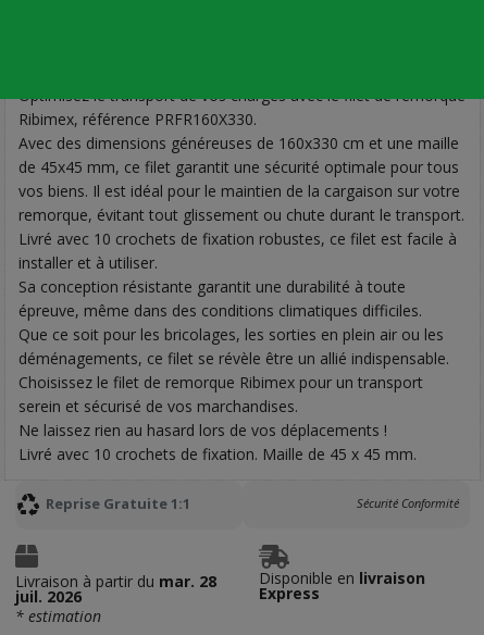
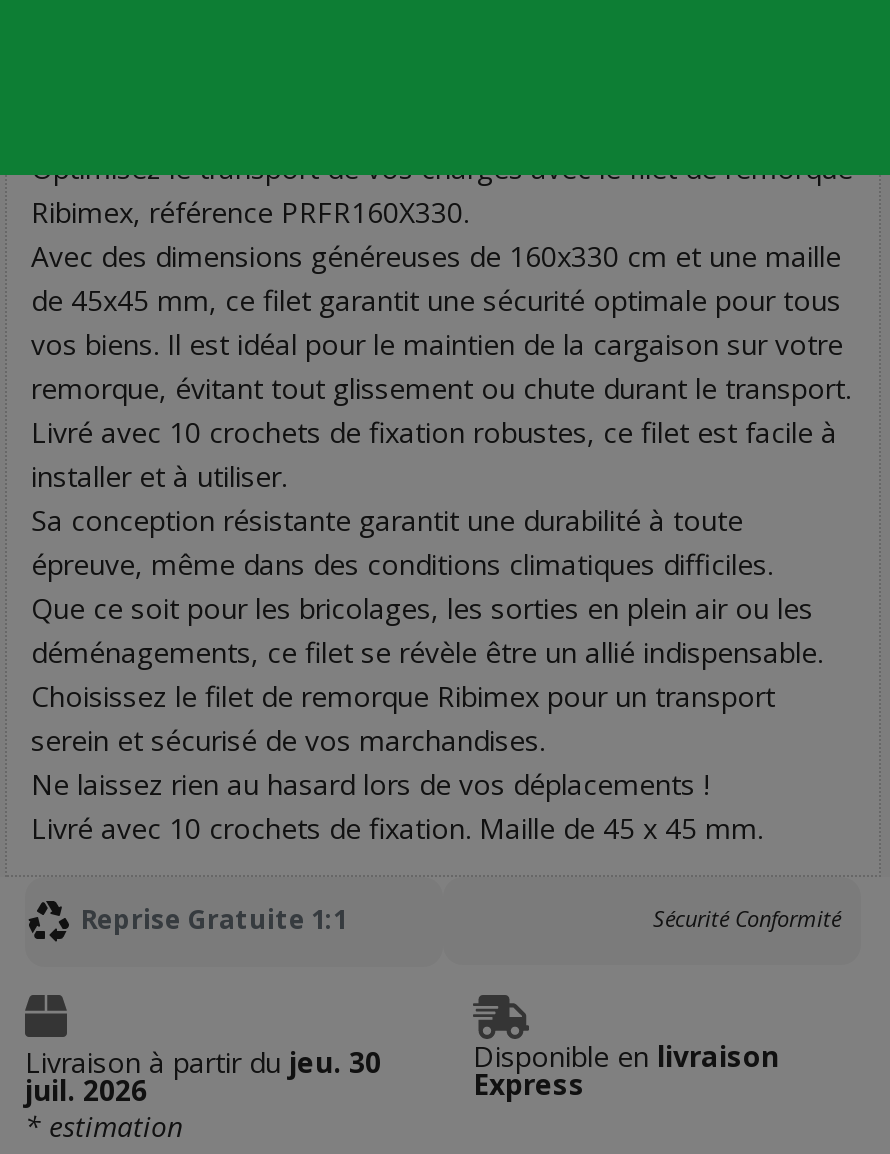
- Livraison à partir du mar. 28
+ Livraison à partir du jeu. 30
